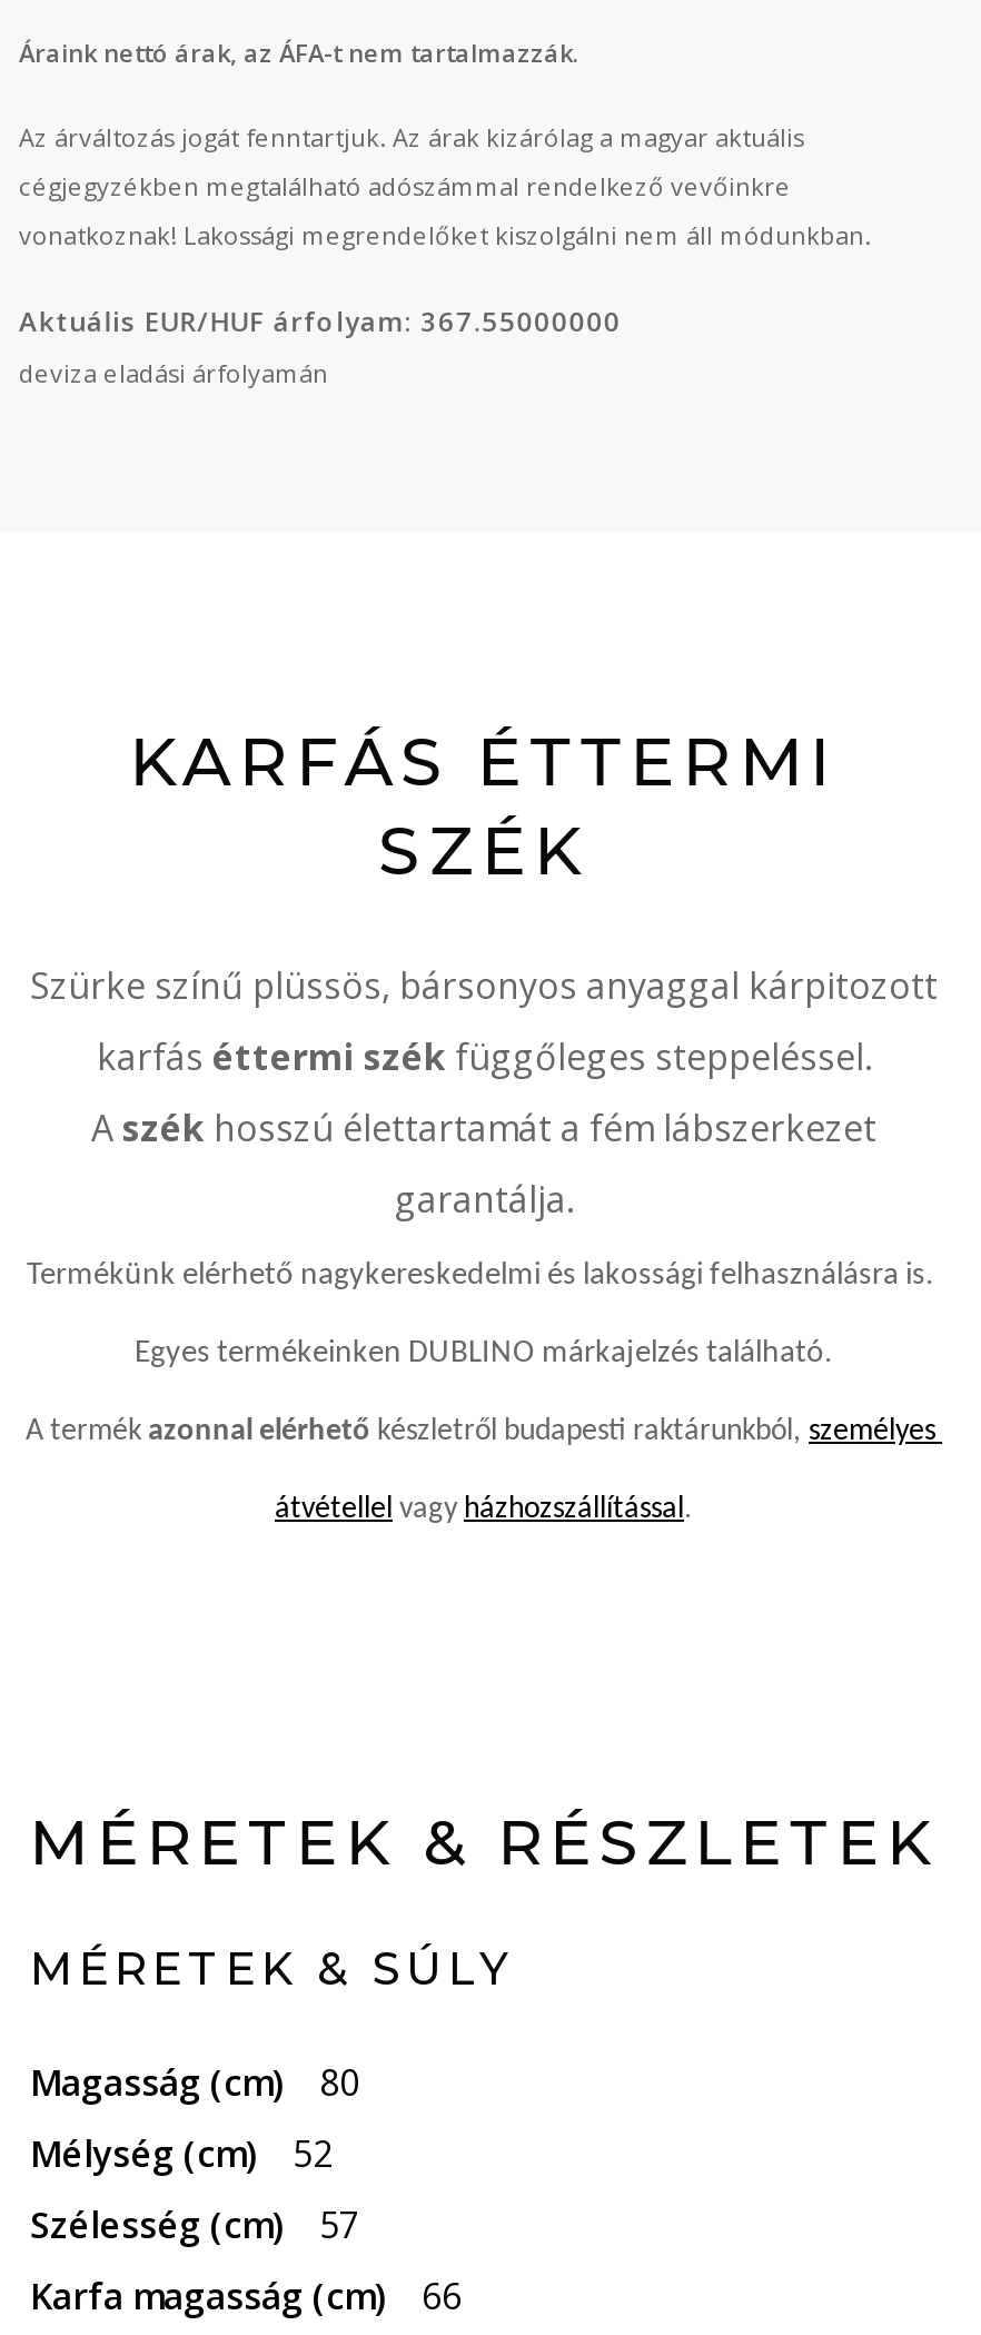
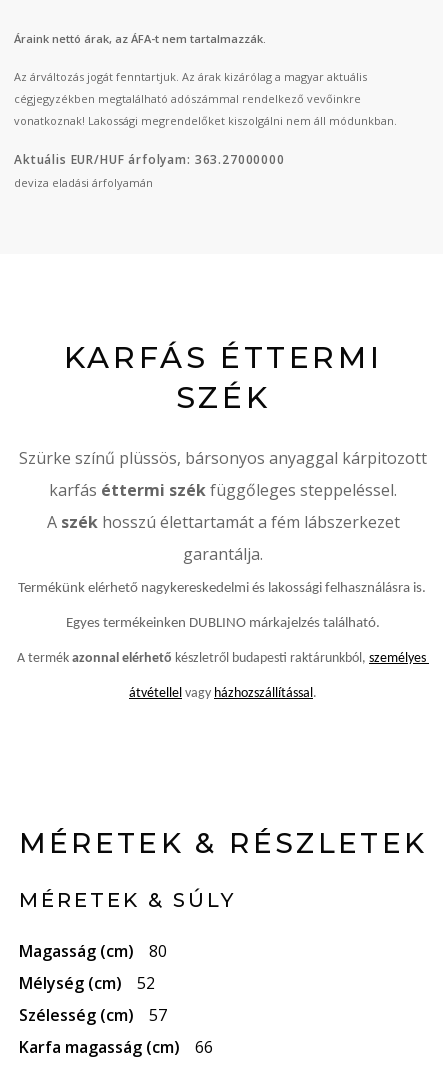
- Aktuális EUR/HUF árfolyam: 367.55000000
+ Aktuális EUR/HUF árfolyam: 363.27000000
